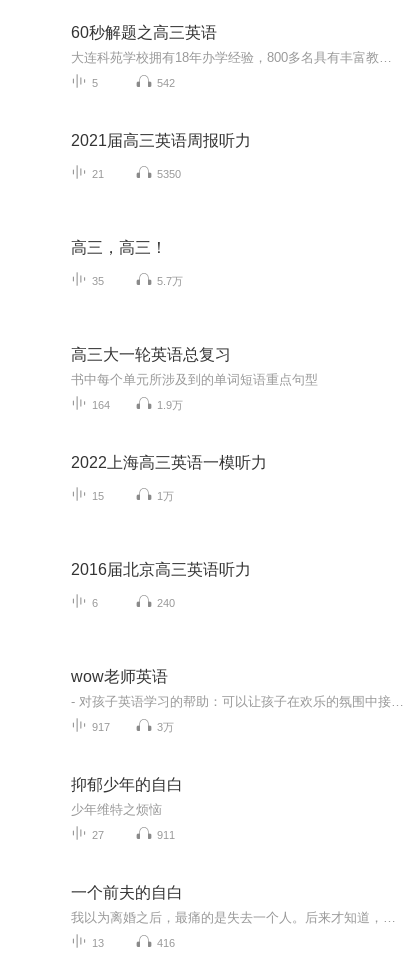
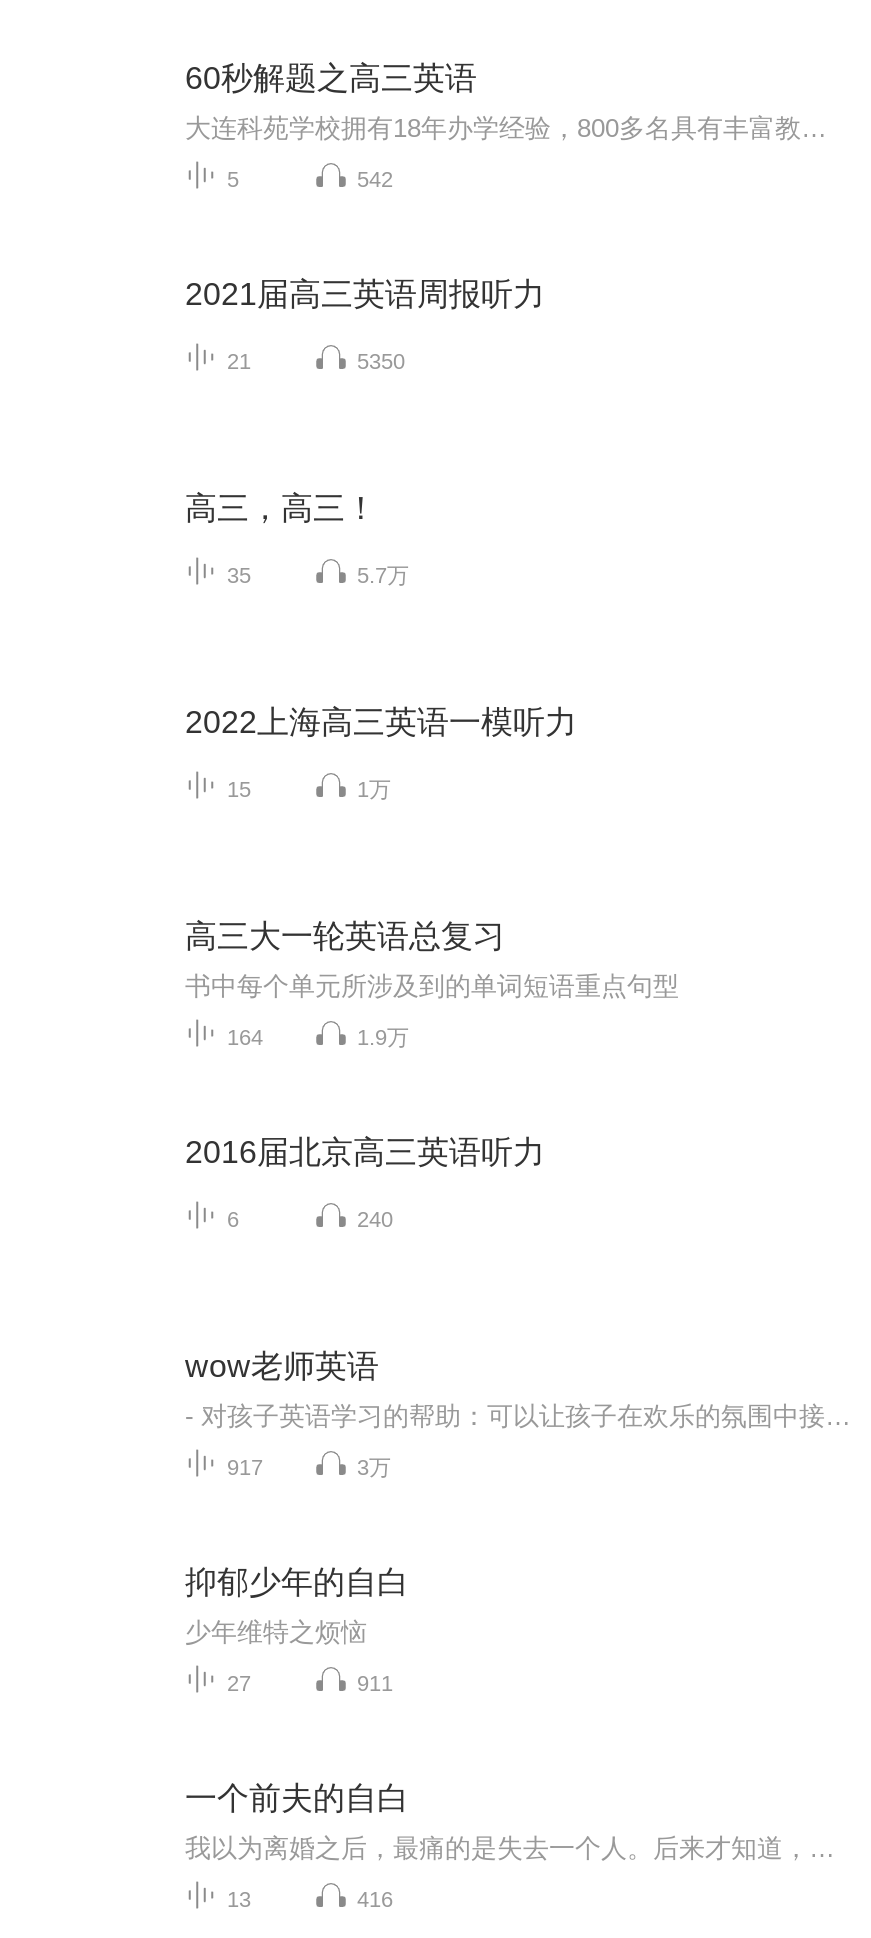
moved down: 高三大一轮英语总复习 | 书中每个单元所涉及到的单词短语重点句型 | 164 | 1.9万

moved up: 2022上海高三英语一模听力 | 15 | 1万
